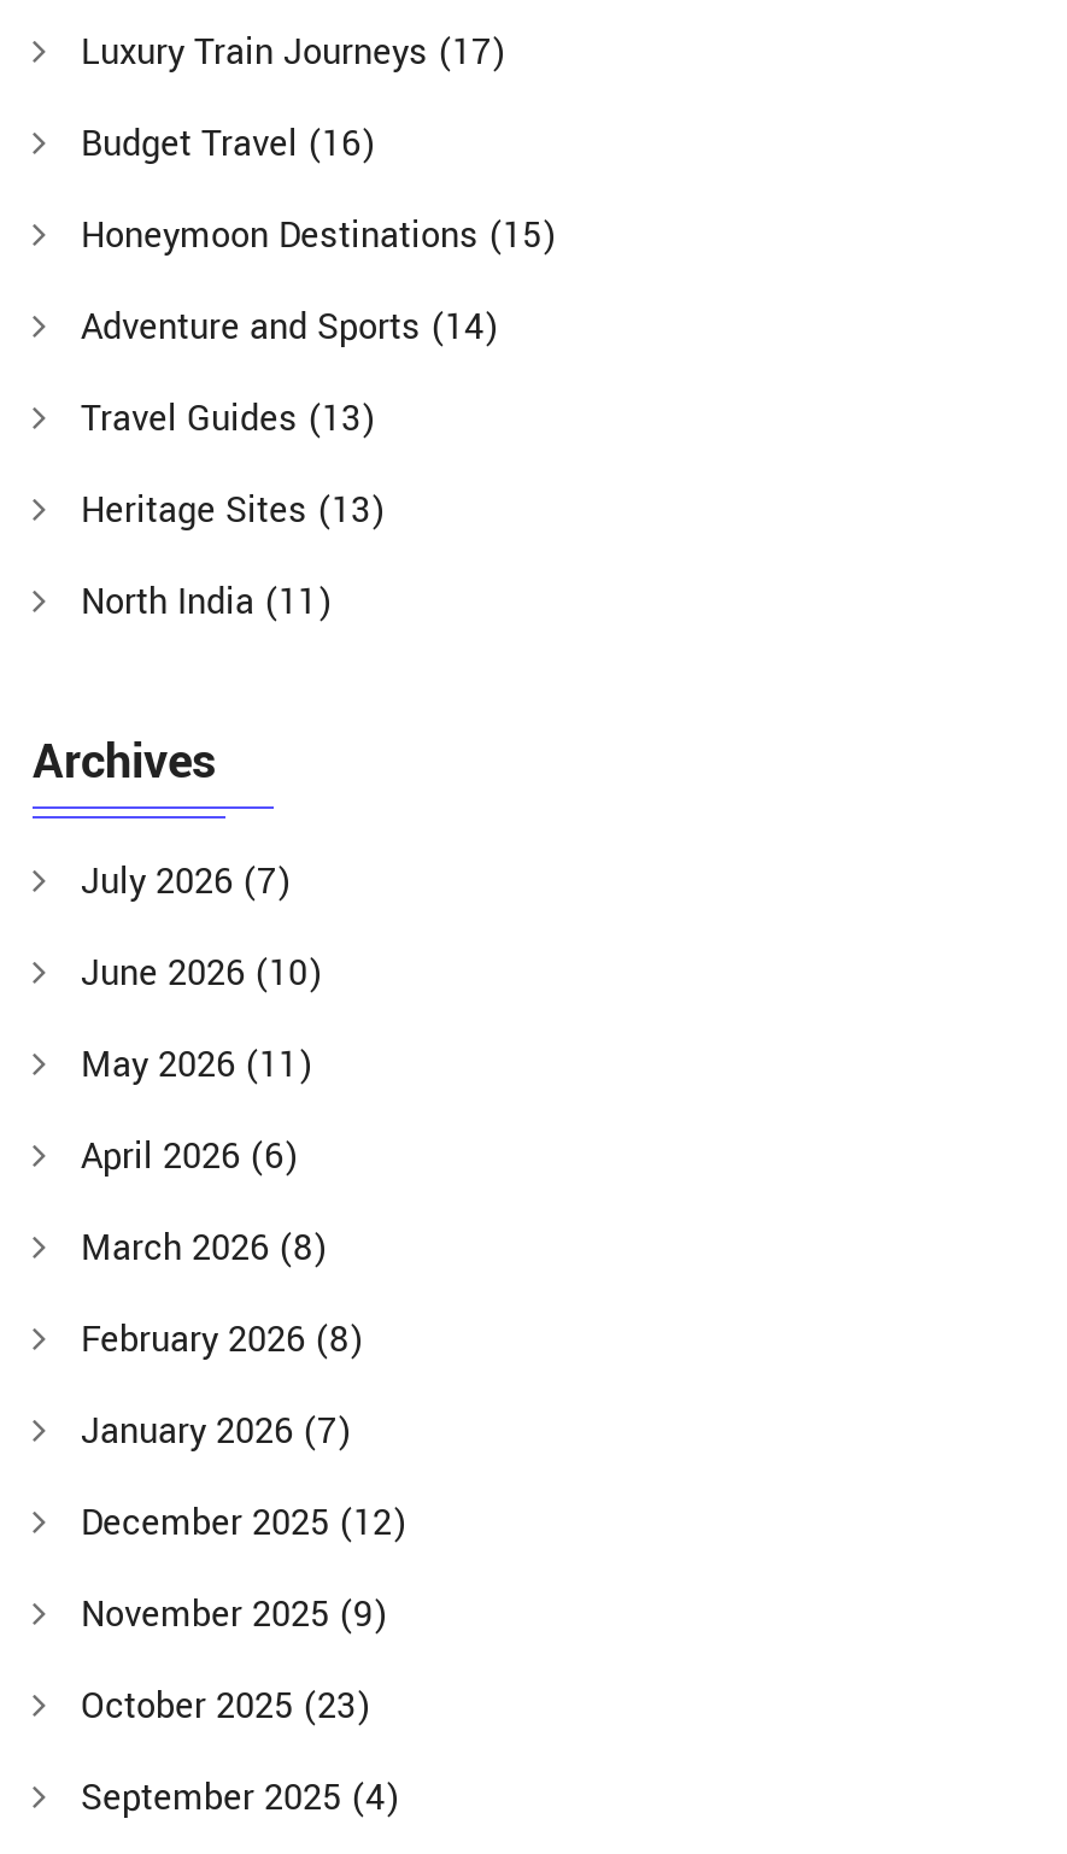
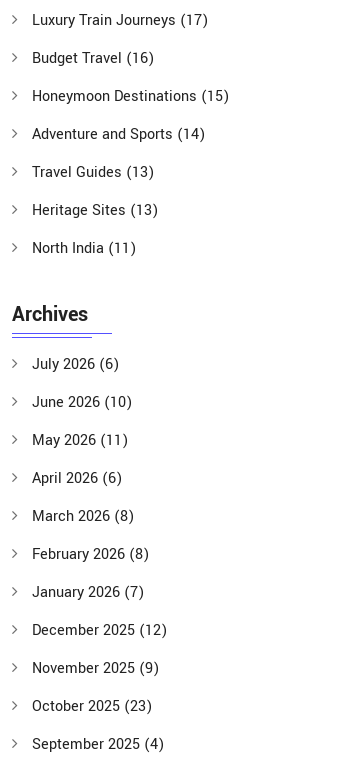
- July 2026 (7)
+ July 2026 (6)
